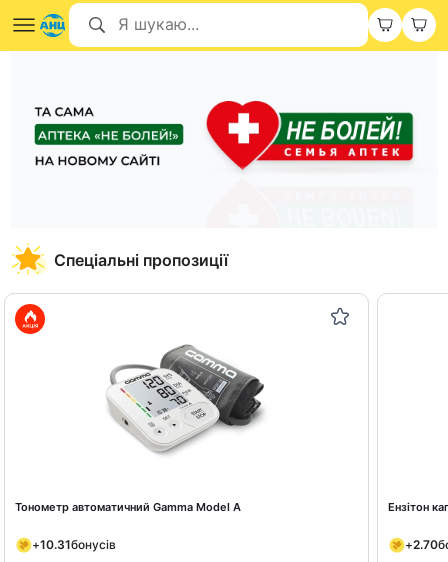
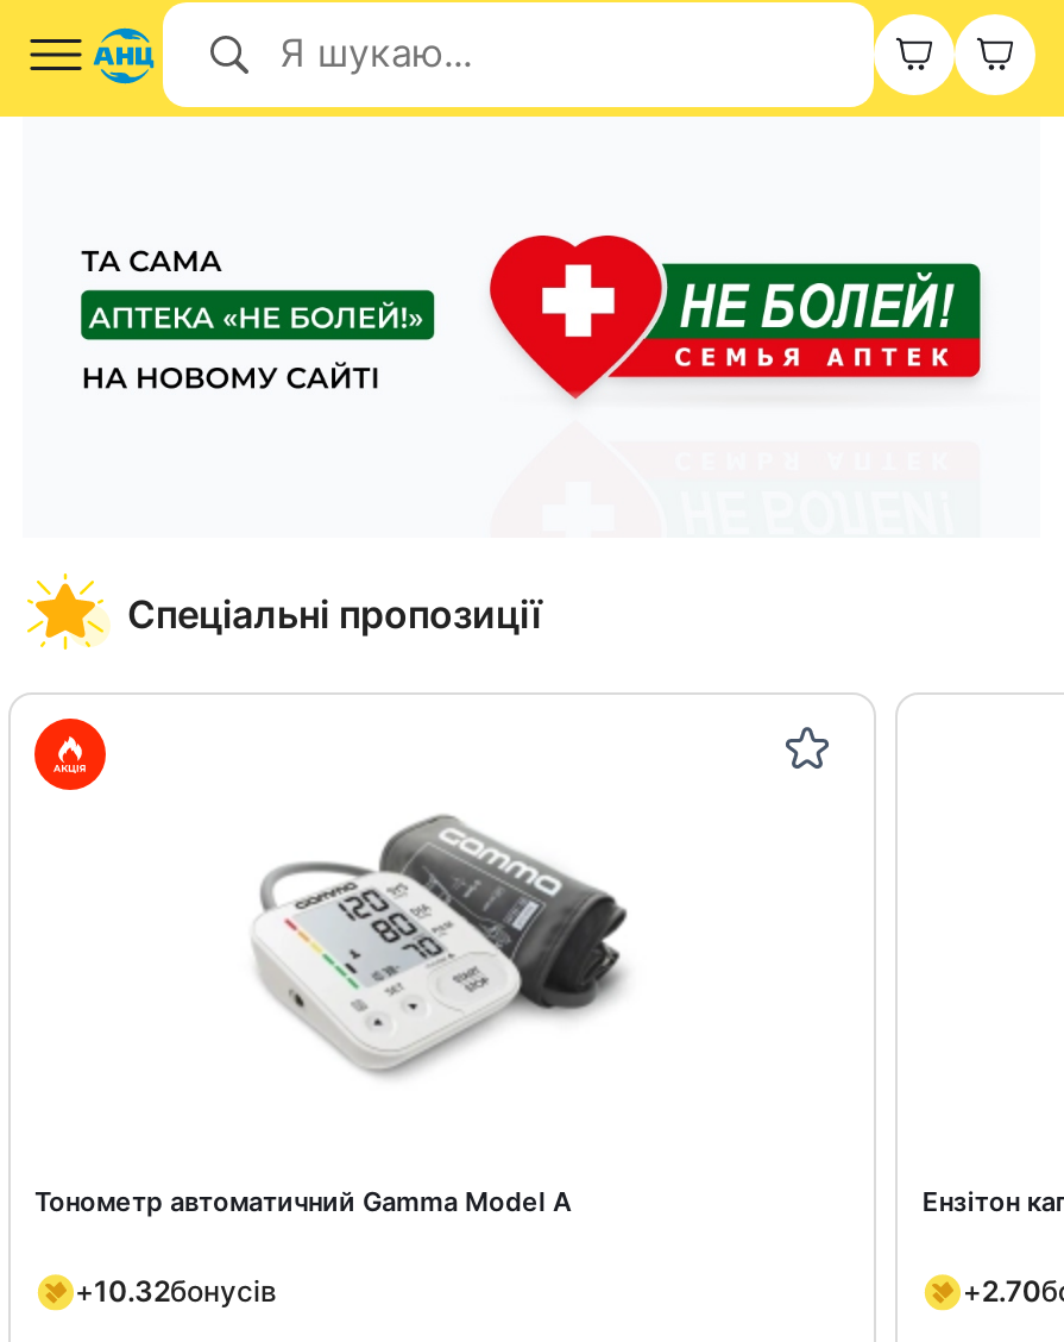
- +10.31бонусів
+ +10.32бонусів
